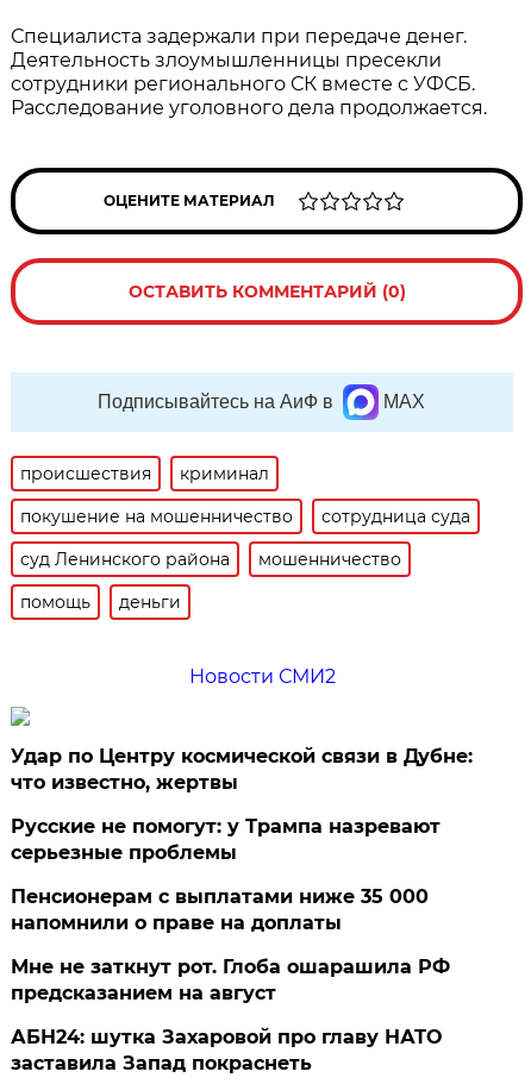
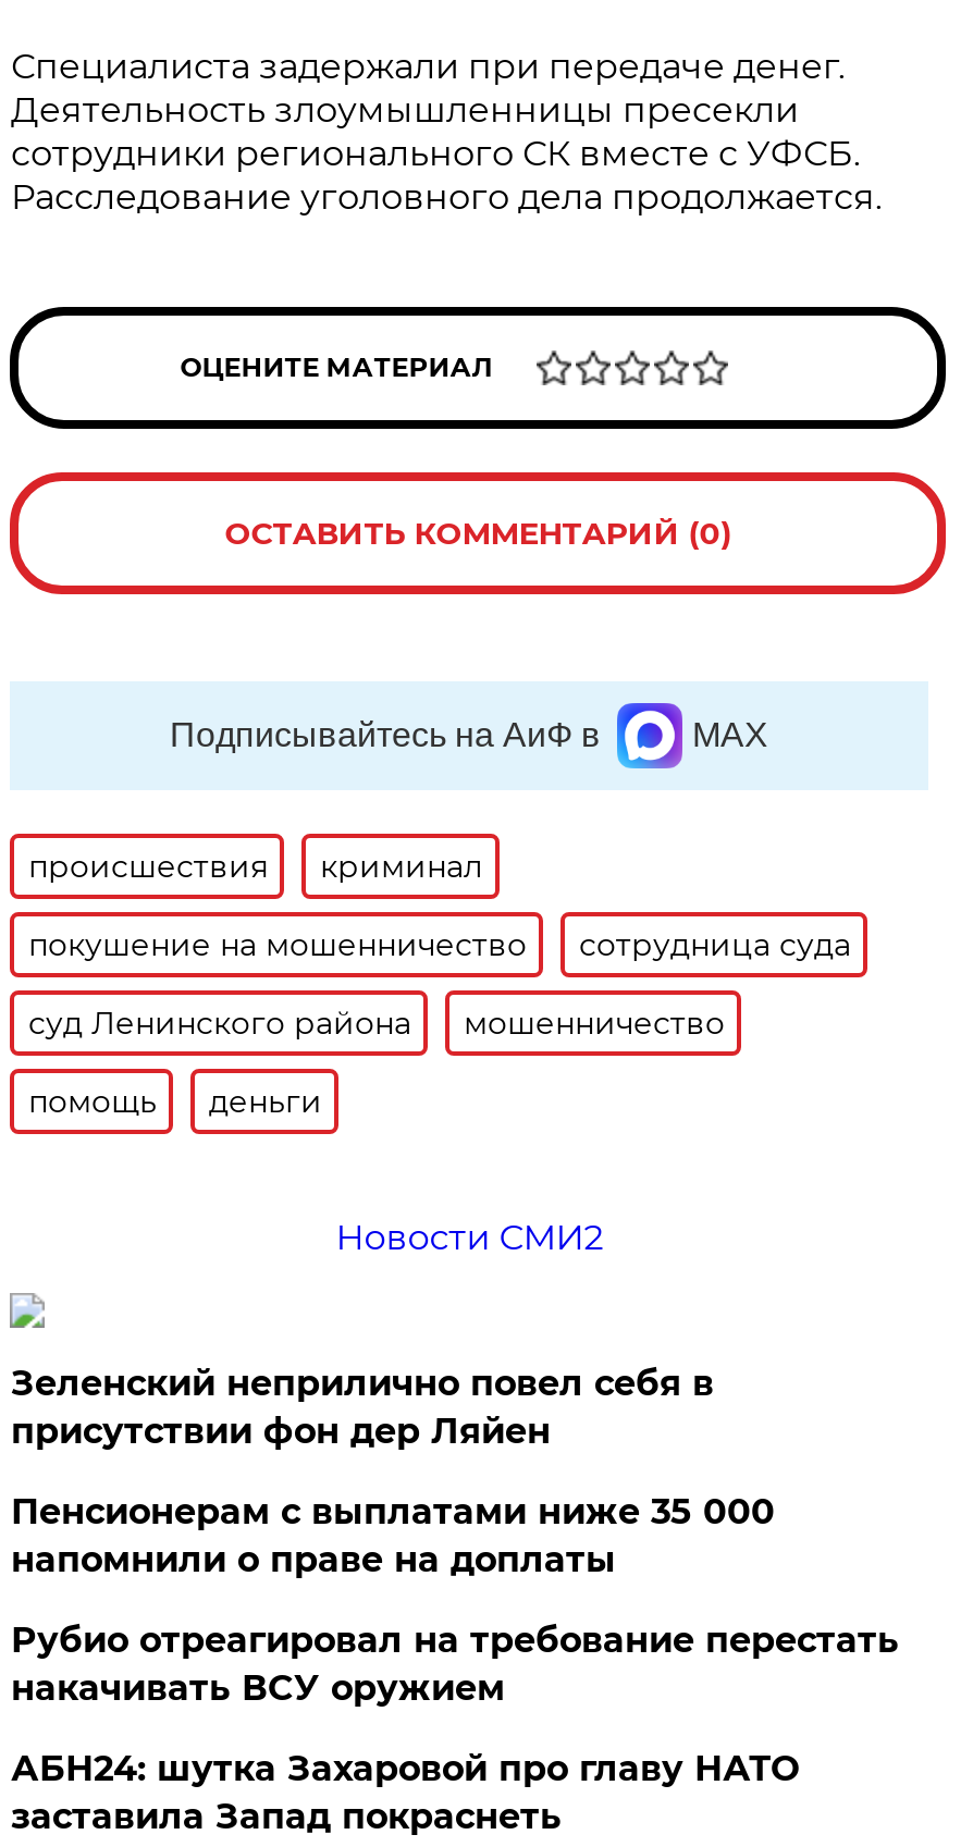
- Удар по Центру космической связи в Дубне:
- что известно, жертвы
- Русские не помогут: у Трампа назревают
- серьезные проблемы
+ Зеленский неприлично повел cебя в
+ присутствии фон дер Ляйен

- Мне не заткнут рот. Глоба ошарашила РФ
- предсказанием на август
+ Рубио отреагировал на требование перестать
+ накачивать ВСУ оружием
